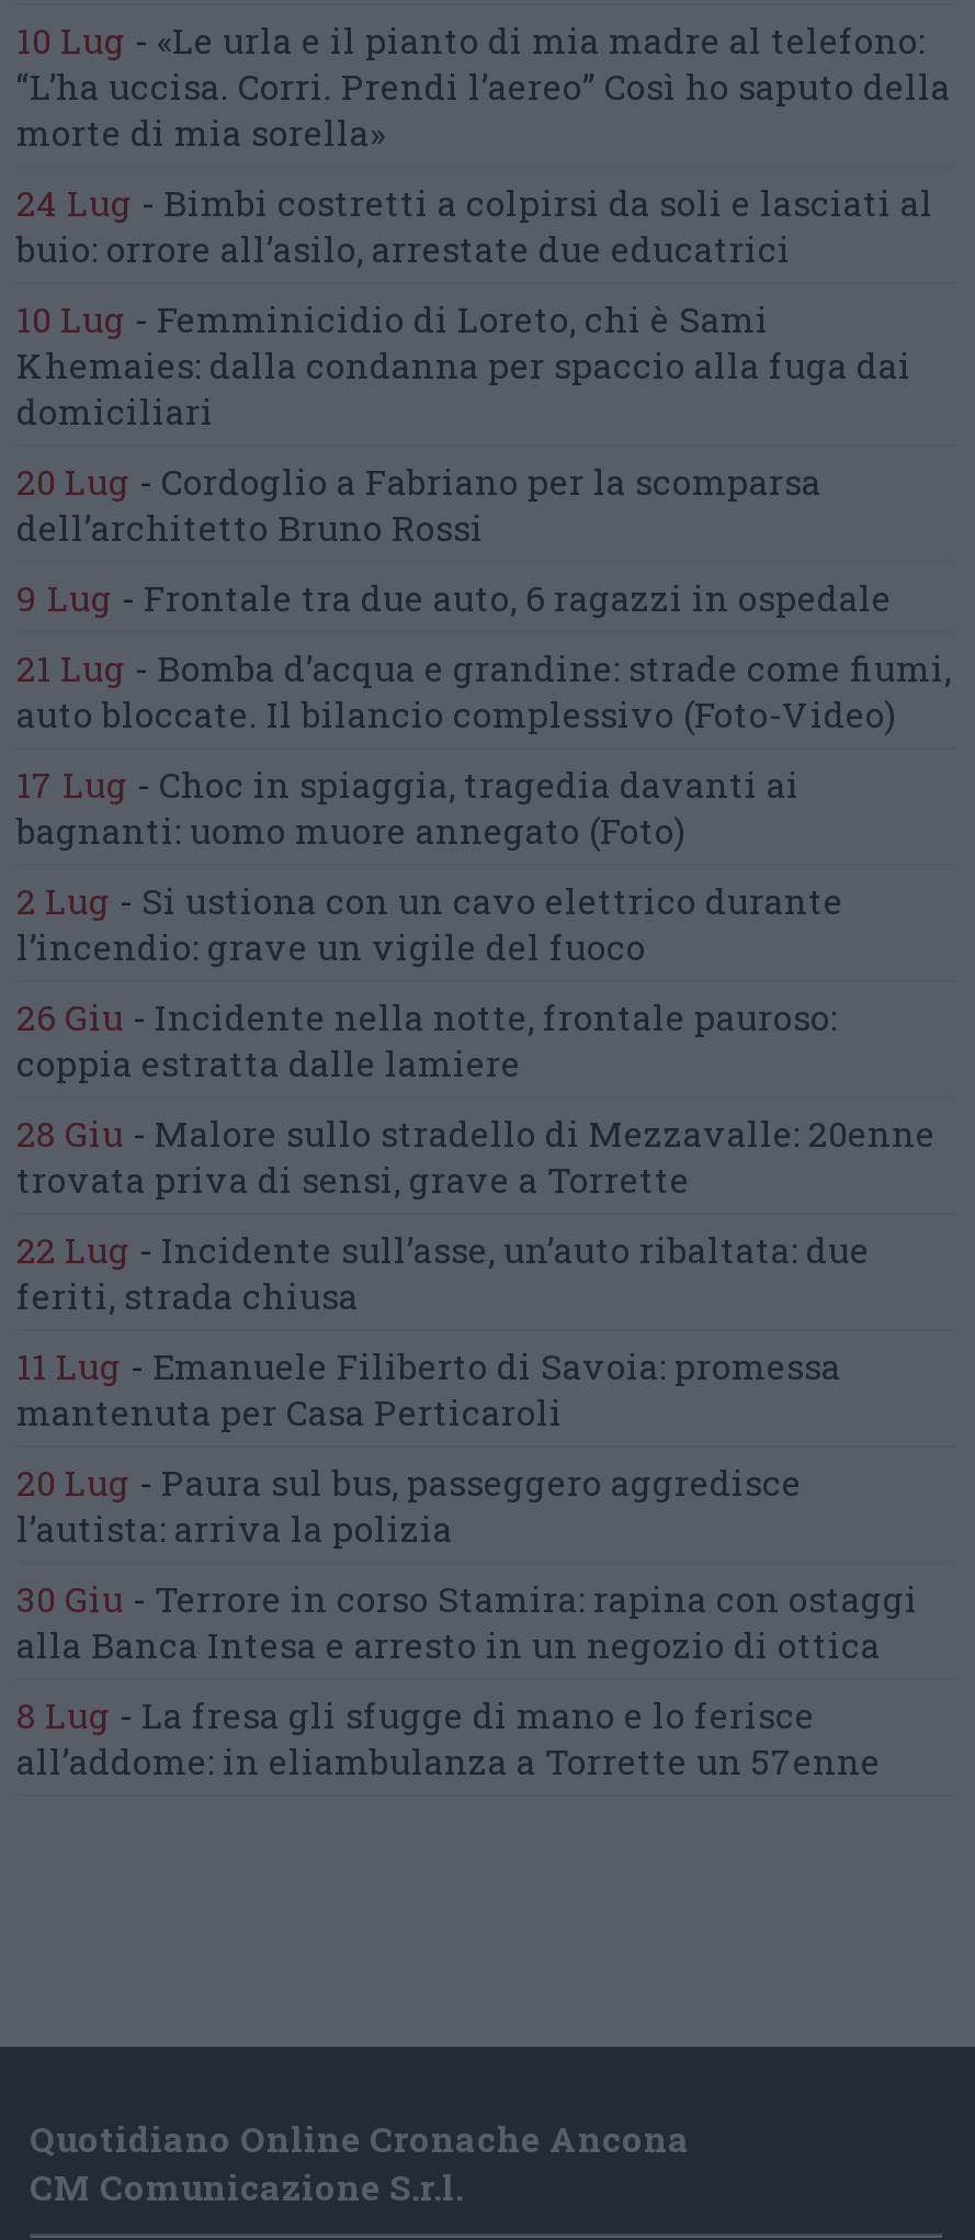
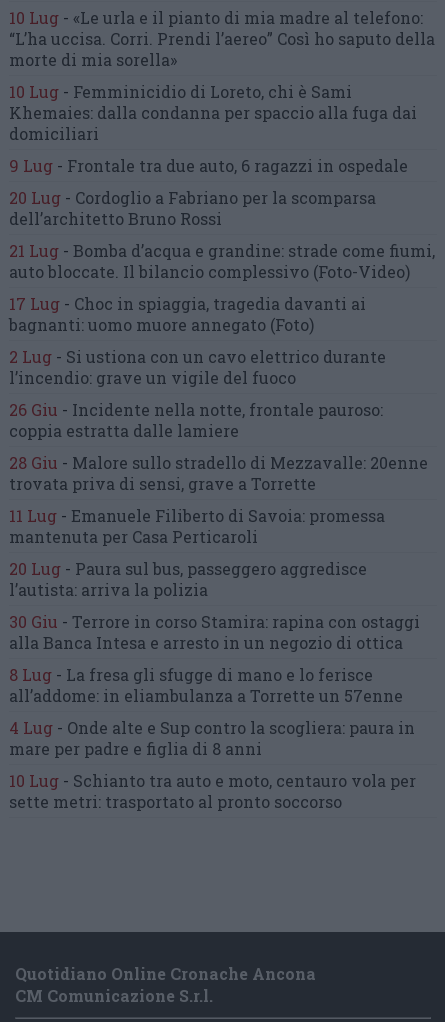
- 24 Lug - Bimbi costretti a colpirsi da soli e lasciati al
- buio: orrore all’asilo, arrestate due educatrici

moved up: 10 Lug - Femminicidio di Loreto, chi è Sami | Khemaies: dalla condanna per spaccio alla fuga dai | domiciliari

moved up: 20 Lug - Cordoglio a Fabriano per la scomparsa | dell’architetto Bruno Rossi

moved up: 9 Lug - Frontale tra due auto, 6 ragazzi in ospedale

moved up: 21 Lug - Bomba d’acqua e grandine: strade come fiumi, | auto bloccate. Il bilancio complessivo (Foto-Video) | 17 Lug - Choc in spiaggia, tragedia davanti ai | ... | 28 Giu - Malore sullo stradello di Mezzavalle: 20enne | trovata priva di sensi, grave a Torrette

- 22 Lug - Incidente sull’asse, un’auto ribaltata: due
- feriti, strada chiusa

moved up: 11 Lug - Emanuele Filiberto di Savoia: promessa | mantenuta per Casa Perticaroli | 20 Lug - Paura sul bus, passeggero aggredisce | l’autista: arriva la polizia | 30 Giu - Terrore in corso Stamira: rapina con ostaggi | alla Banca Intesa e arresto in un negozio di ottica | 8 Lug - La fresa gli sfugge di mano e lo ferisce | all’addome: in eliambulanza a Torrette un 57enne

+ 4 Lug - Onde alte e Sup contro la scogliera: paura in
+ mare per padre e figlia di 8 anni
+ 10 Lug - Schianto tra auto e moto, centauro vola per
+ sette metri: trasportato al pronto soccorso
